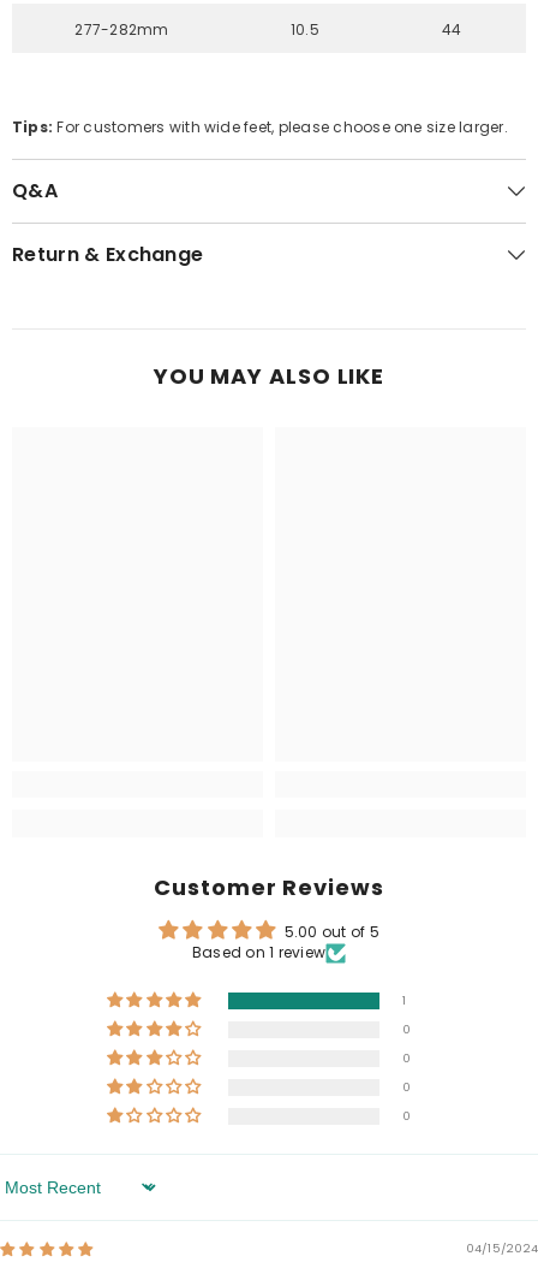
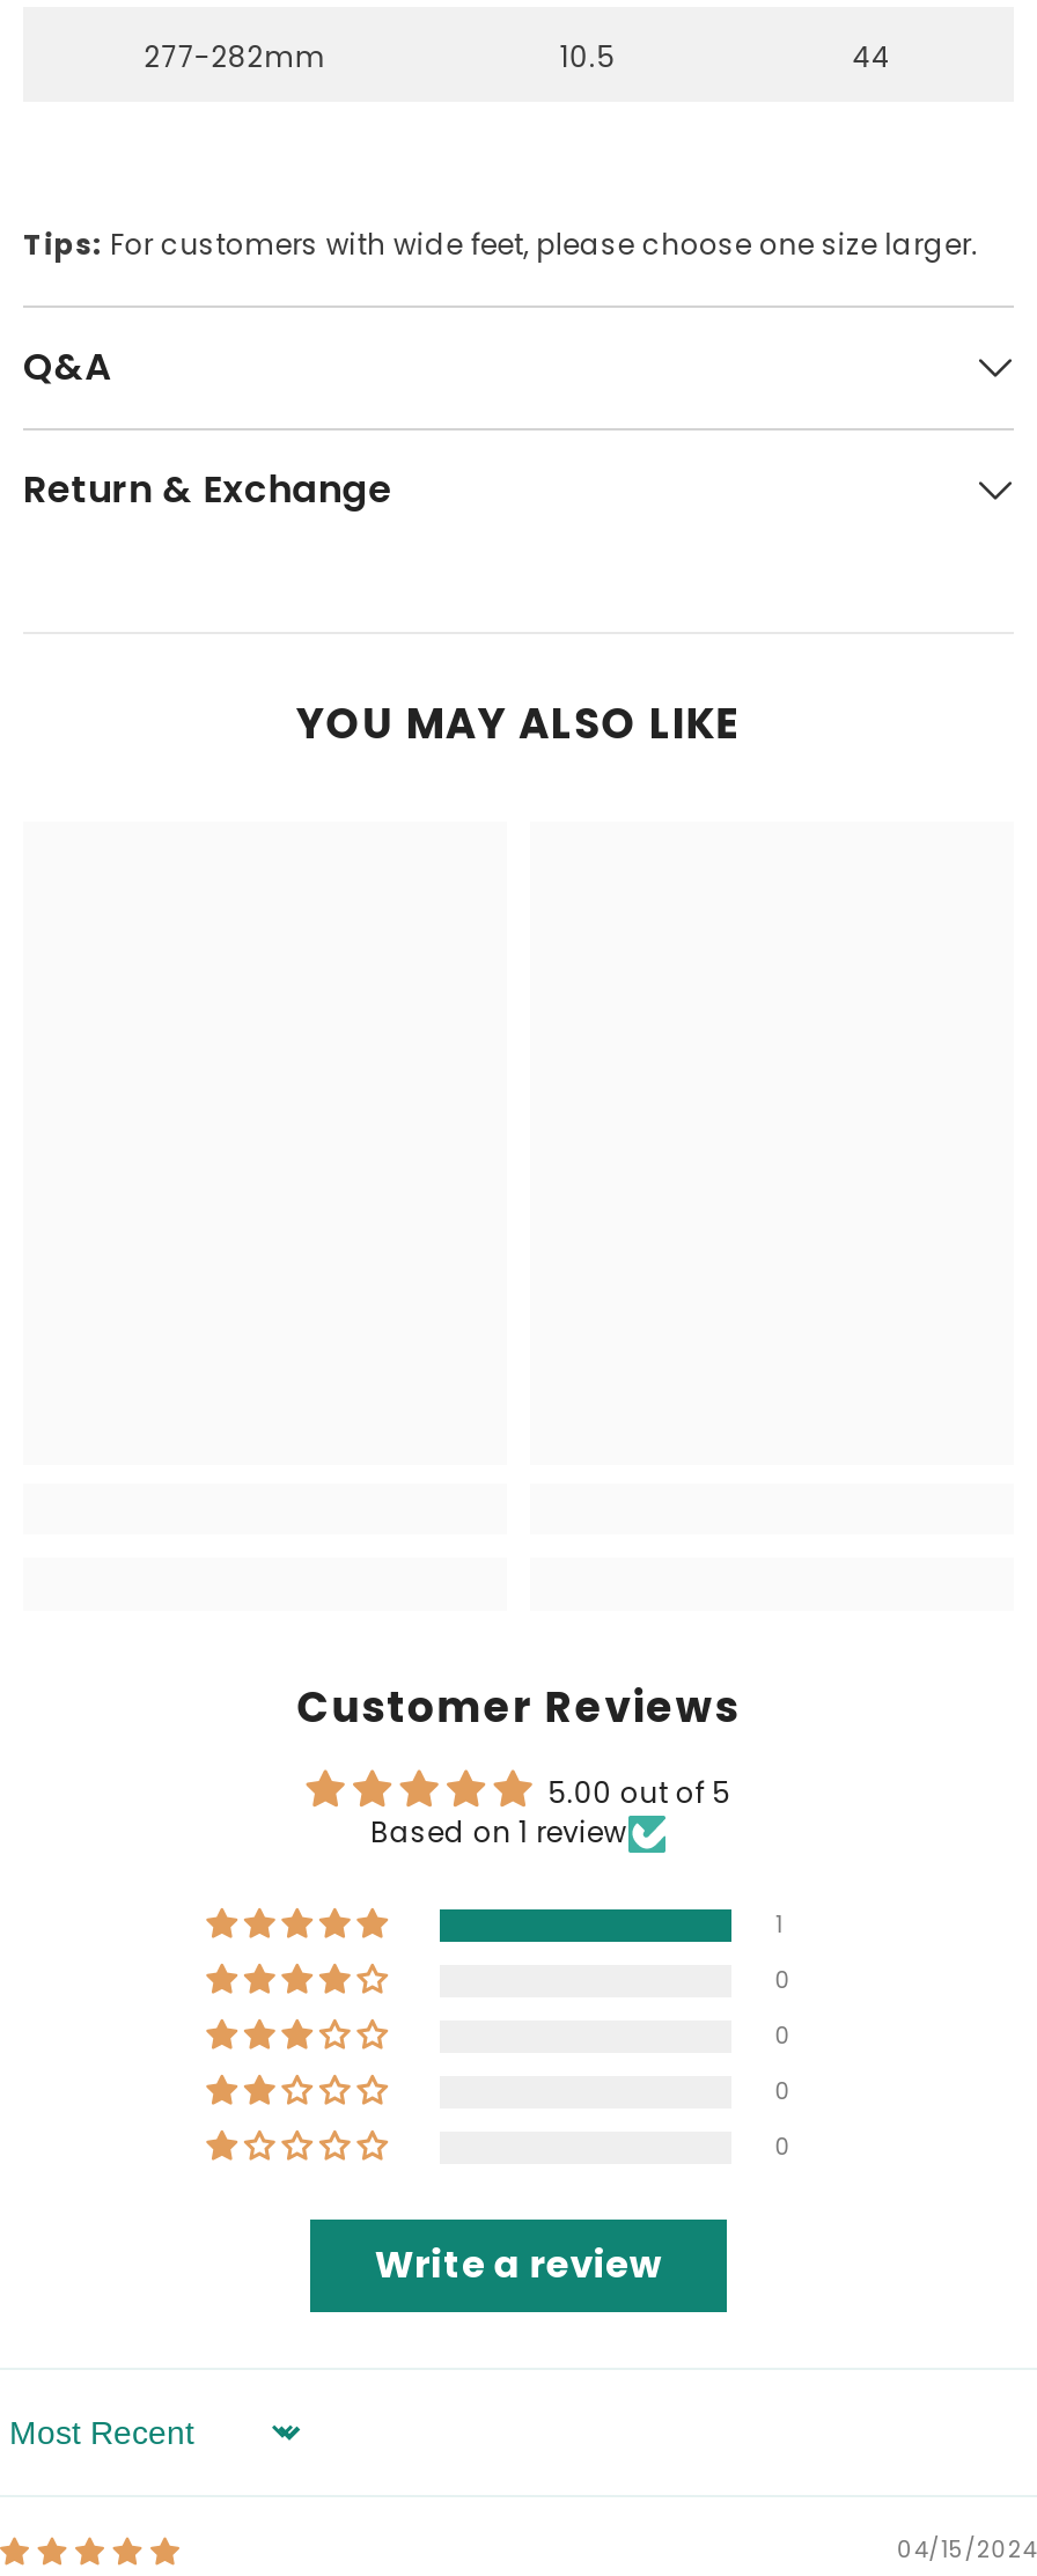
+ Write a review
